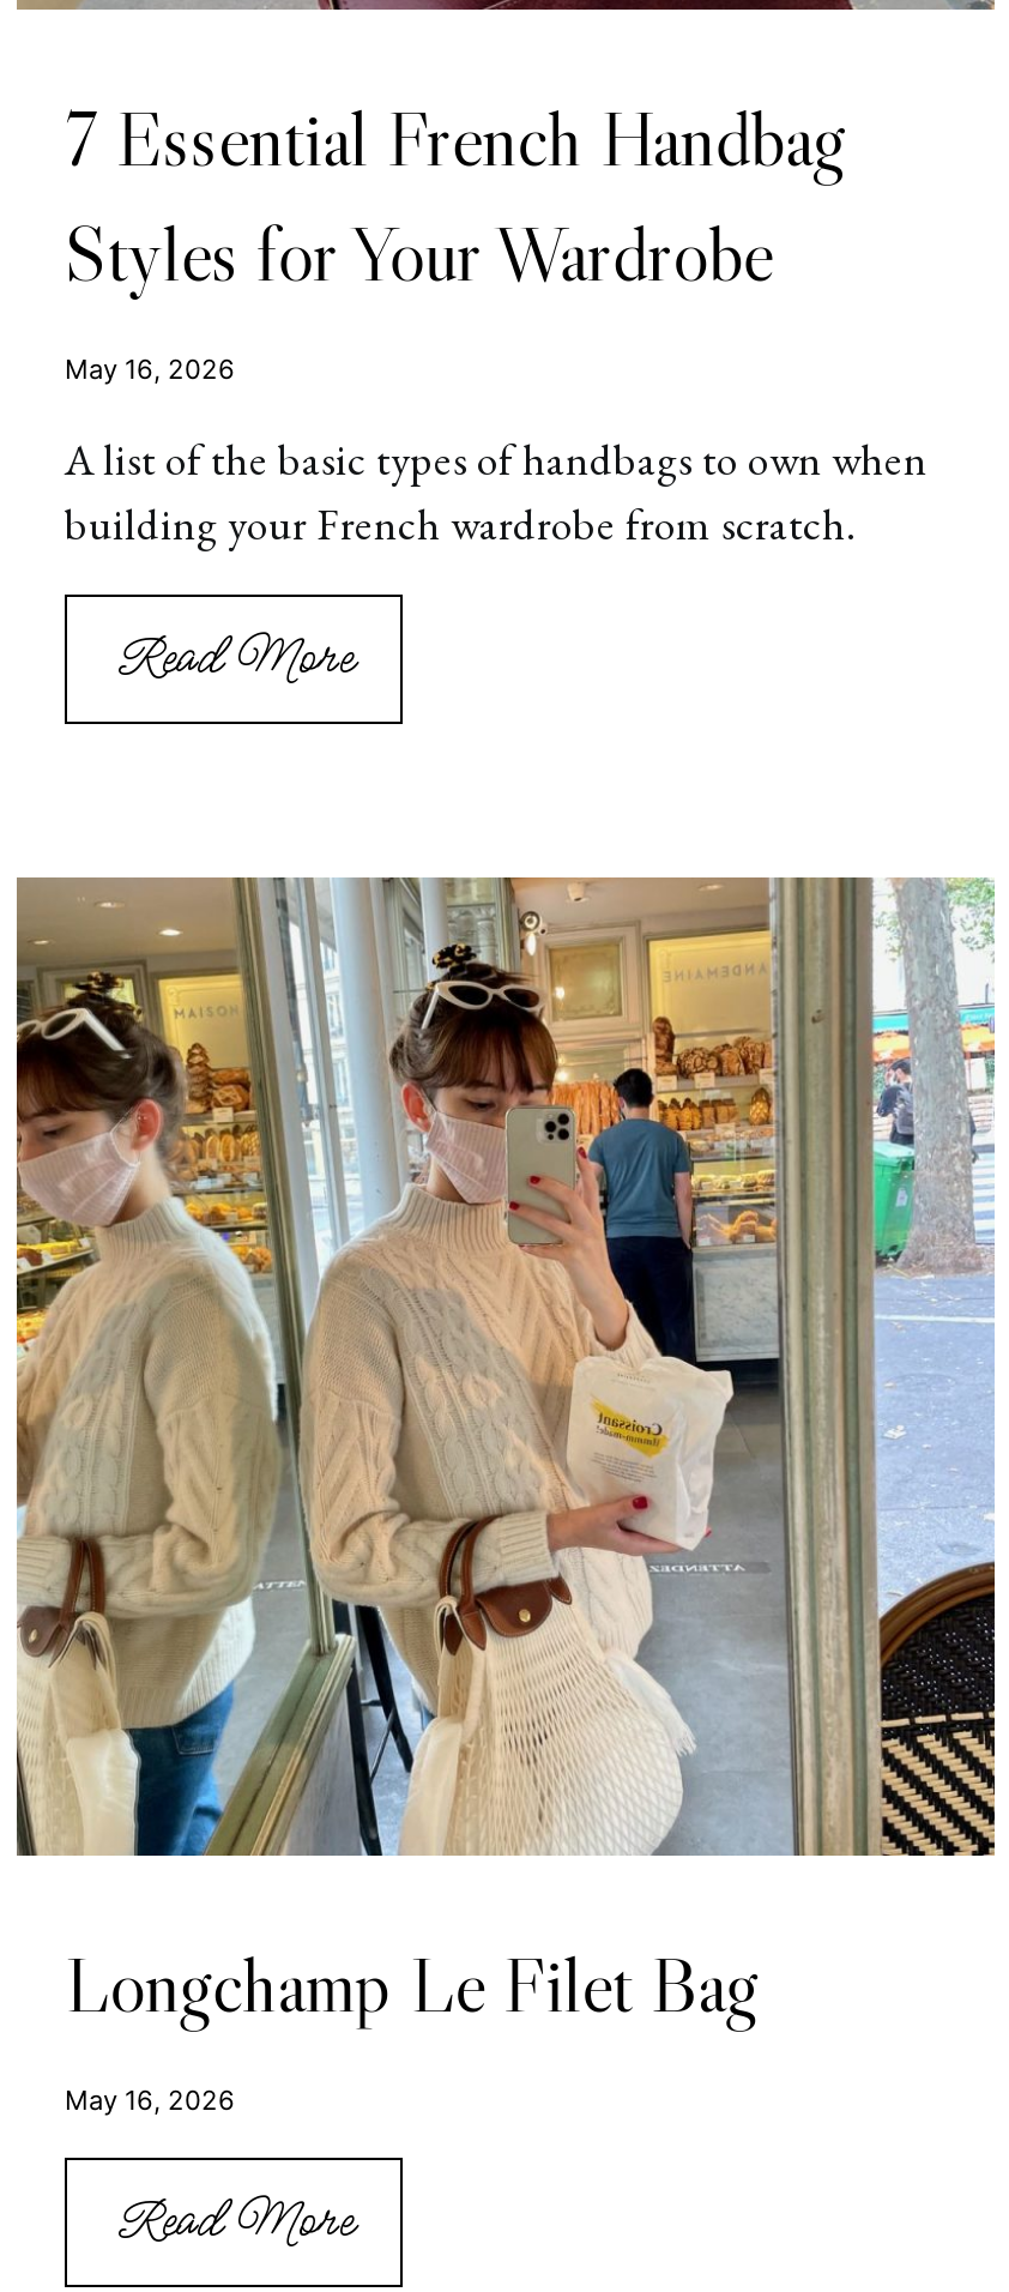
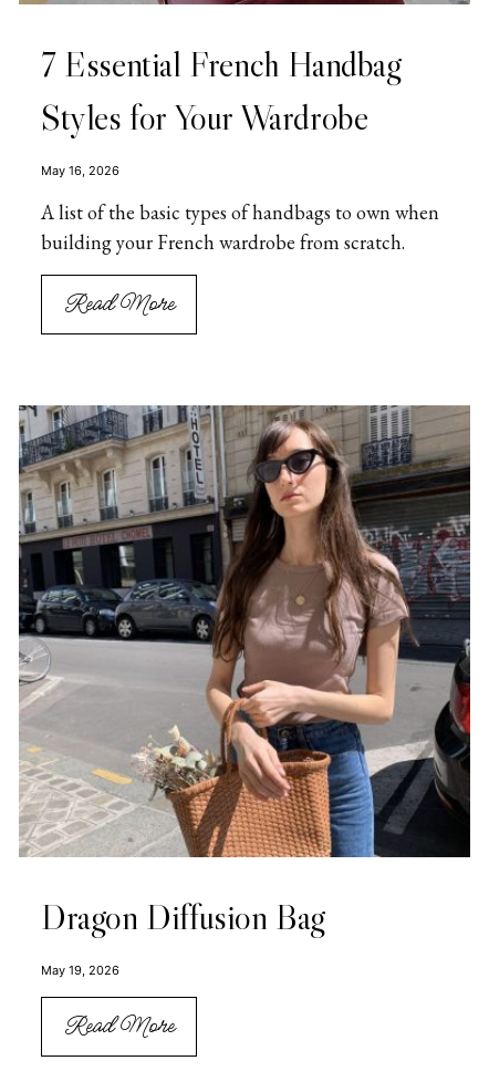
- [image]
- Longchamp Le Filet Bag
+ [image]
+ Dragon Diffusion Bag

- May 16, 2026
+ May 19, 2026
